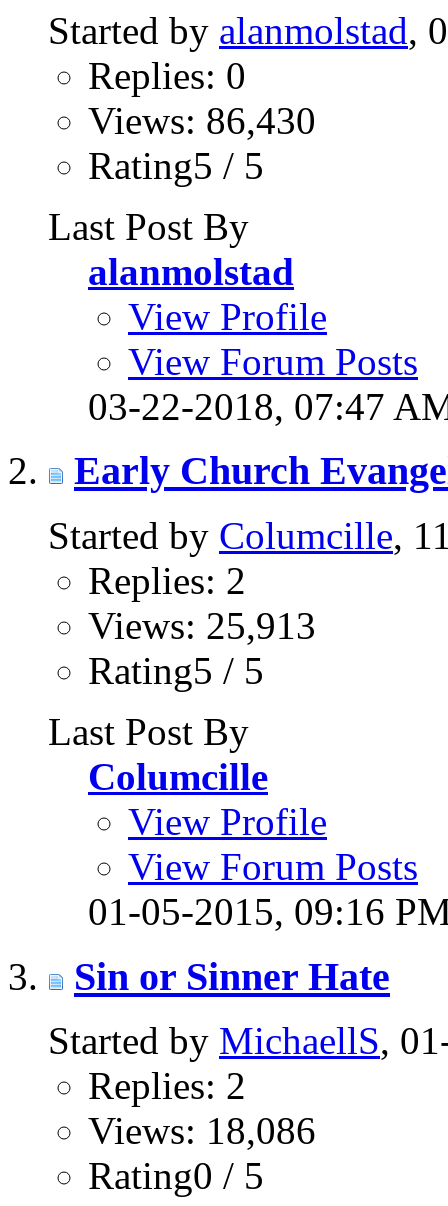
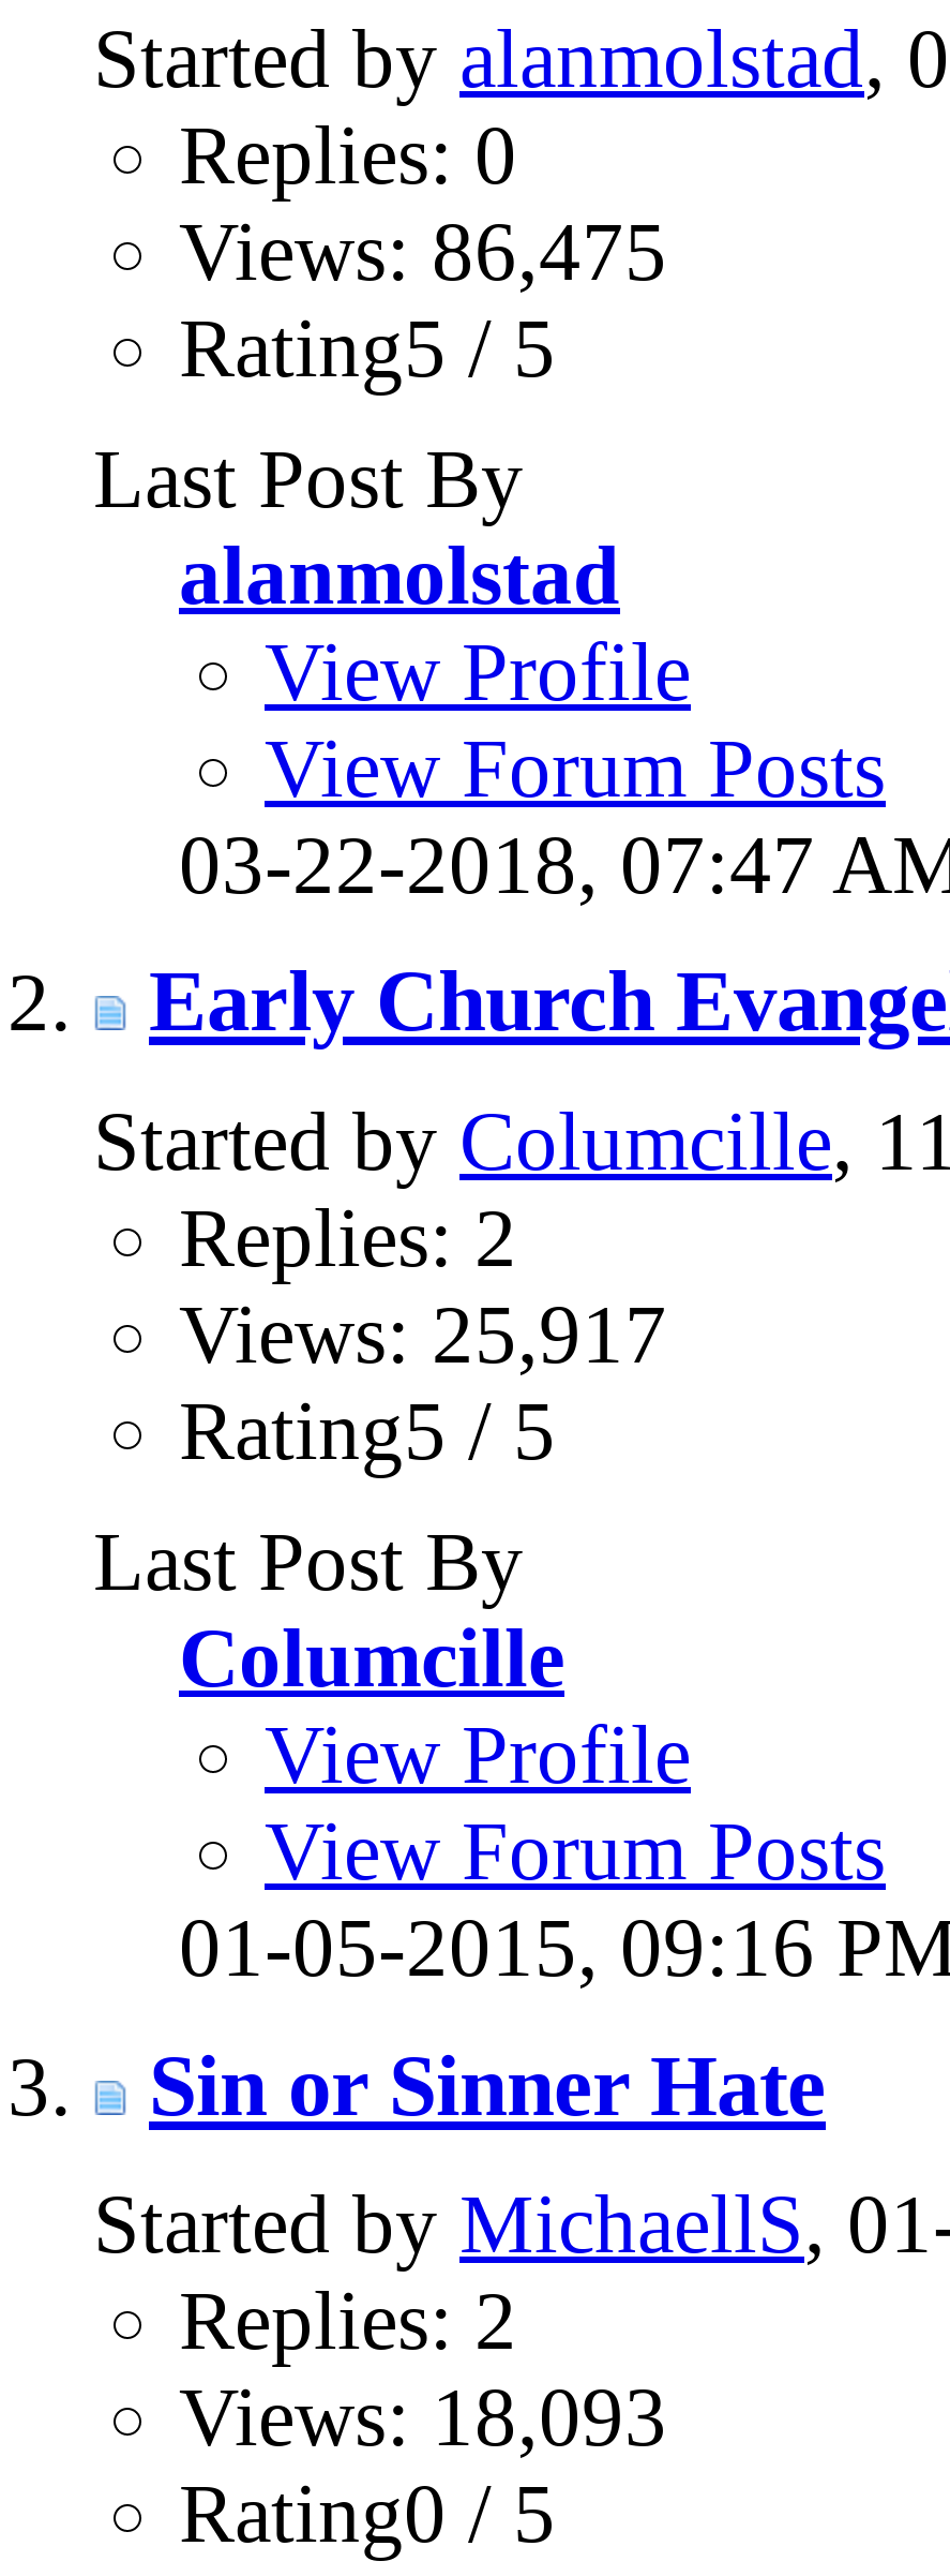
- Views: 86,430
+ Views: 86,475

- Views: 25,913
+ Views: 25,917

- Views: 18,086
+ Views: 18,093
